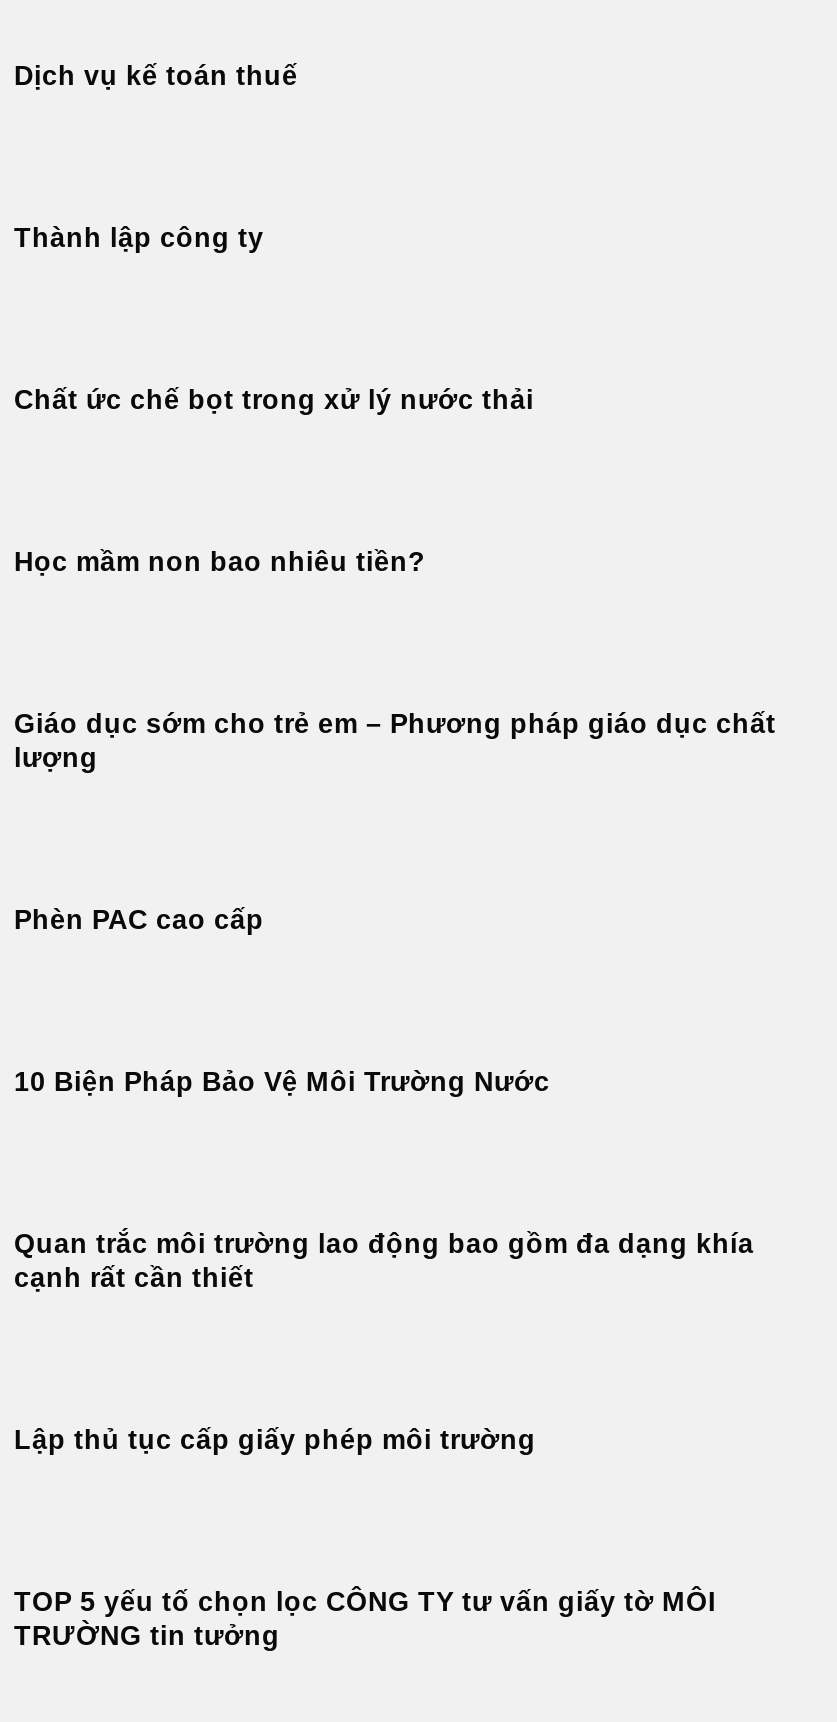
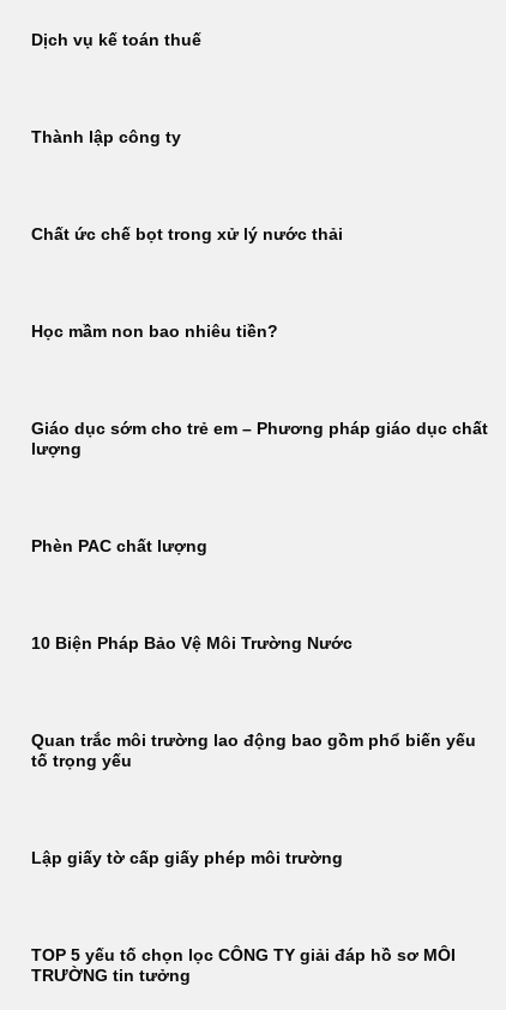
- Phèn PAC cao cấp
+ Phèn PAC chất lượng

- Quan trắc môi trường lao động bao gồm đa dạng khía
- cạnh rất cần thiết
+ Quan trắc môi trường lao động bao gồm phổ biến yếu
+ tố trọng yếu

- Lập thủ tục cấp giấy phép môi trường
+ Lập giấy tờ cấp giấy phép môi trường

- TOP 5 yếu tố chọn lọc CÔNG TY tư vấn giấy tờ MÔI
+ TOP 5 yếu tố chọn lọc CÔNG TY giải đáp hồ sơ MÔI
